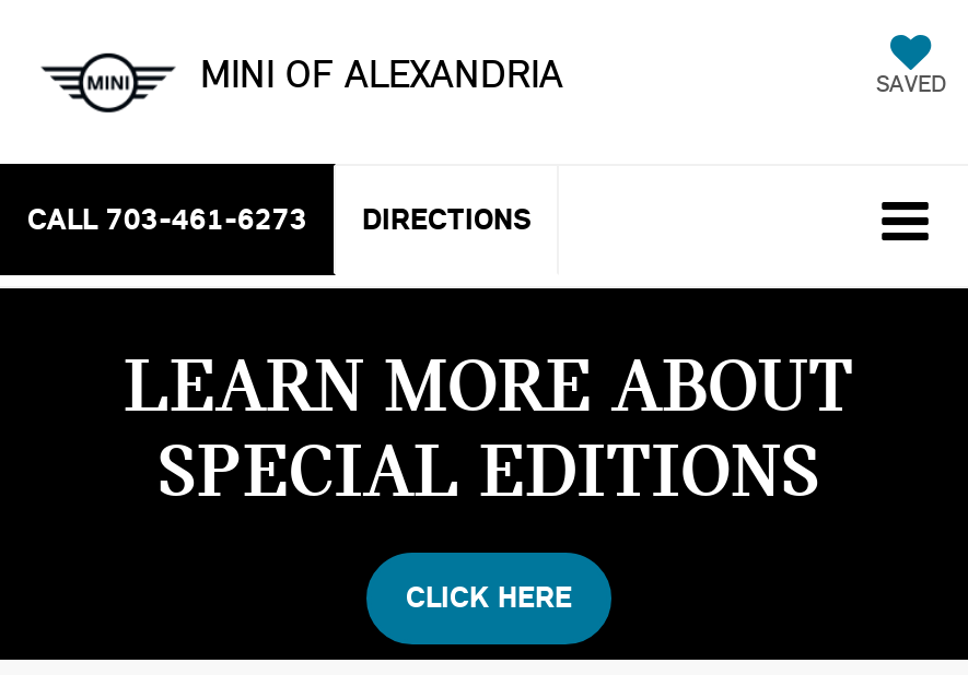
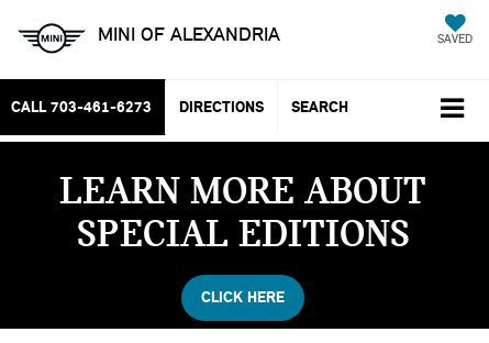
+ SEARCH
